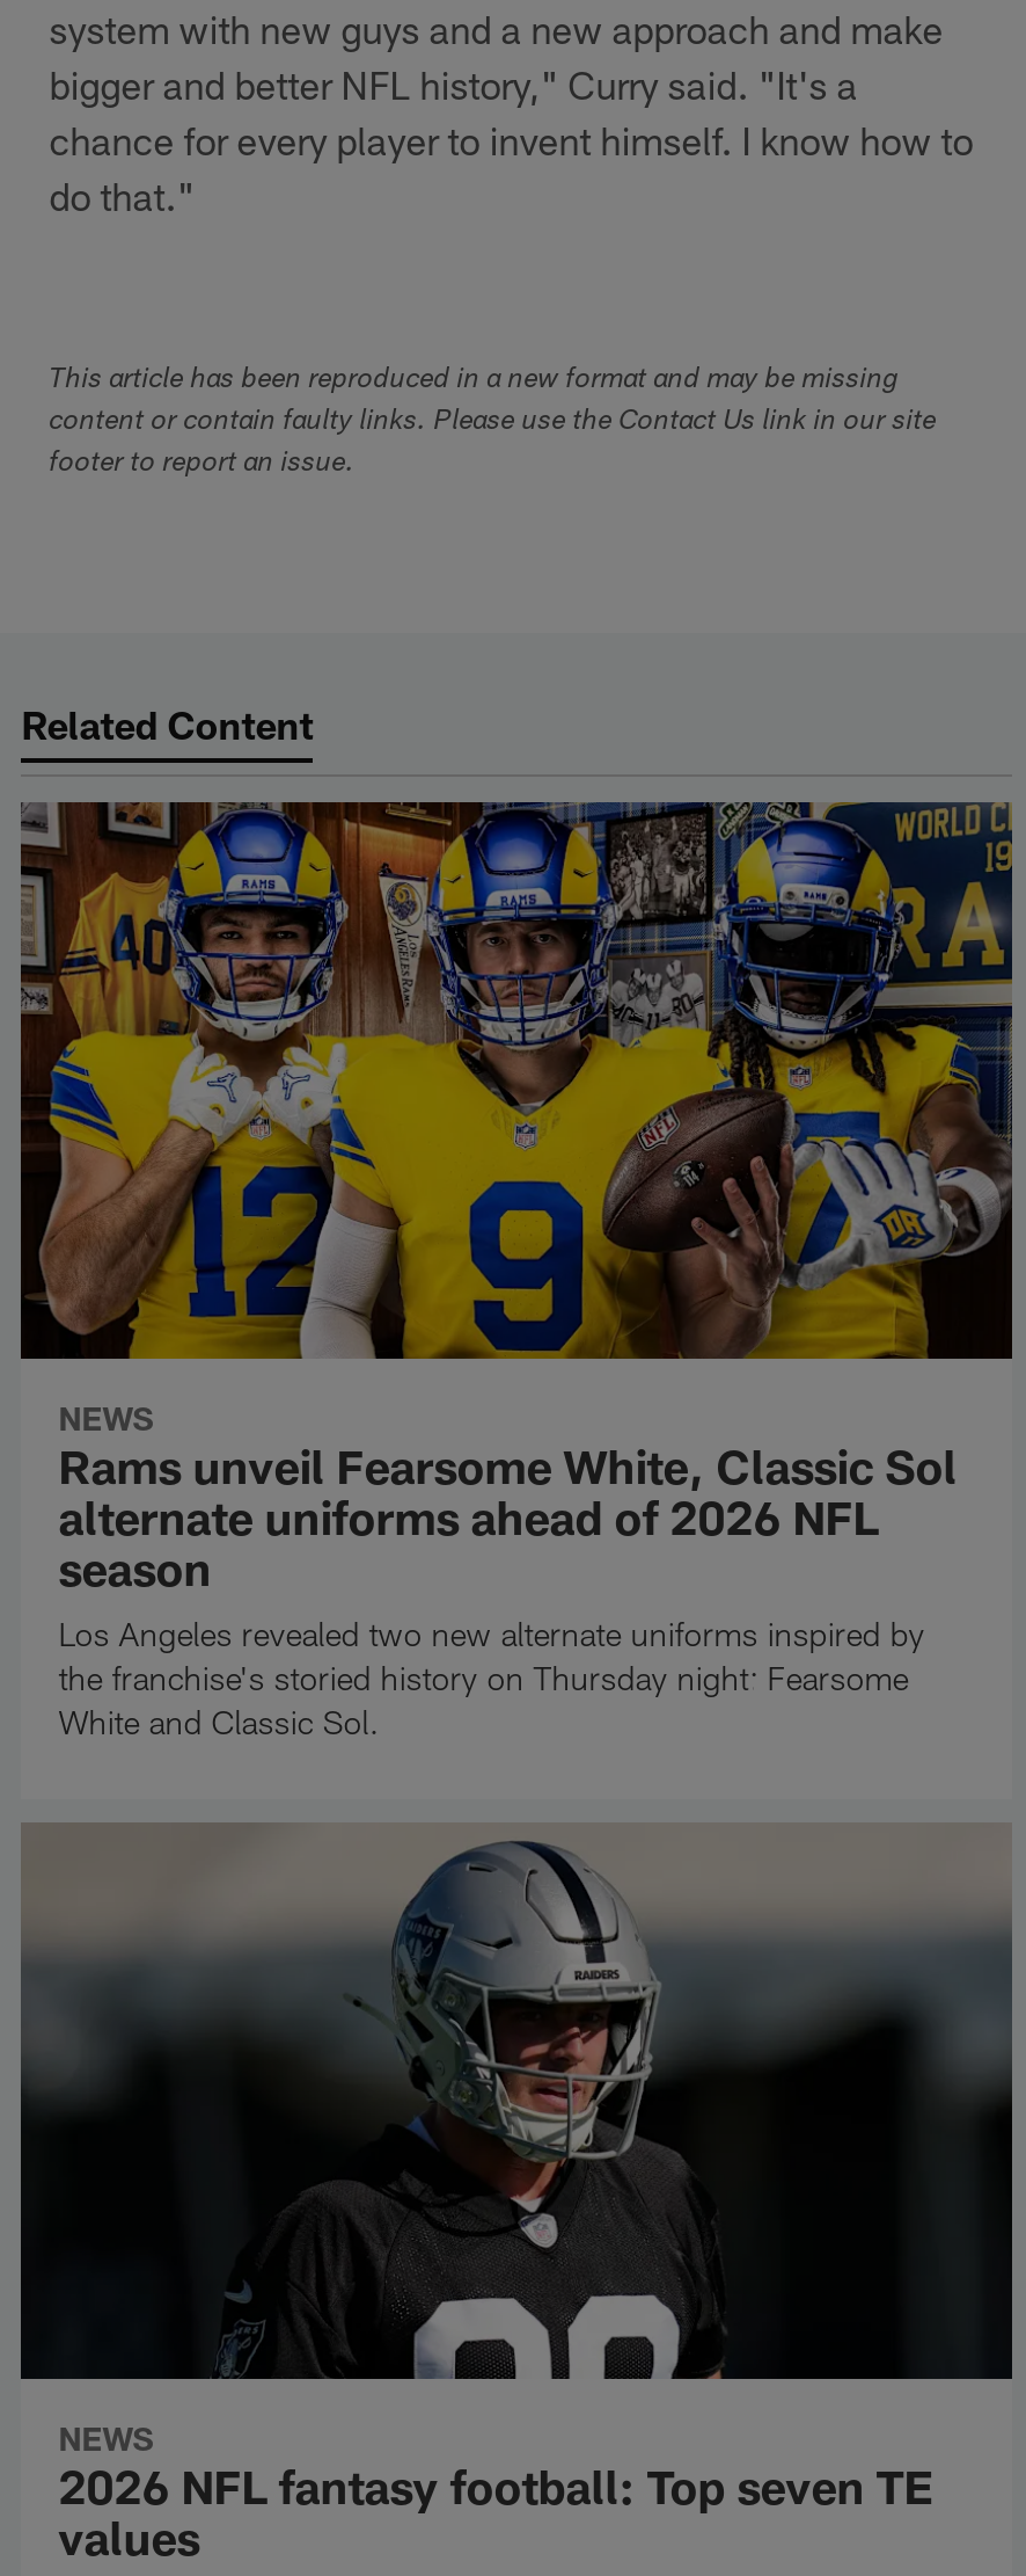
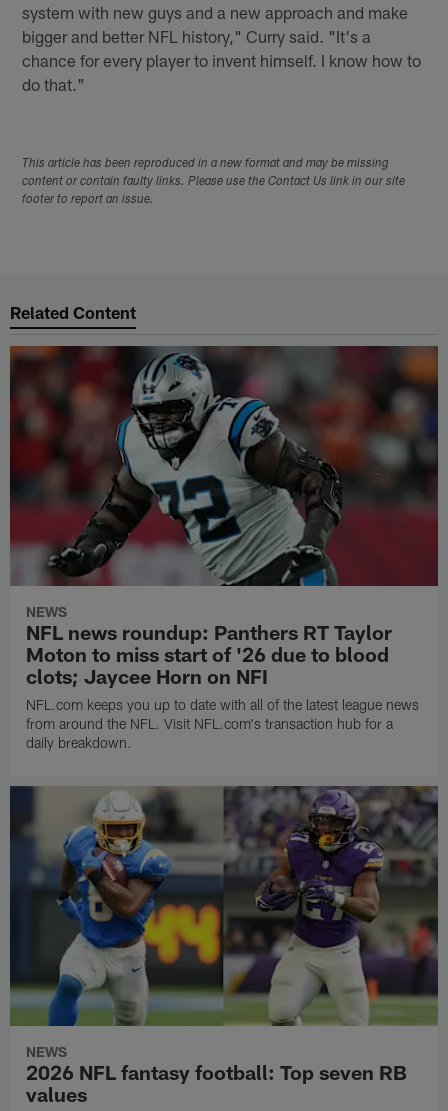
- [image]
- Rams unveil Fearsome White, Classic Sol
- alternate uniforms ahead of 2026 NFL
- season
- Los Angeles revealed two new alternate uniforms inspired by
- the franchise's storied history on Thursday night: Fearsome
- White and Classic Sol.
+ [image]
+ NFL news roundup: Panthers RT Taylor
+ Moton to miss start of '26 due to blood
+ clots; Jaycee Horn on NFI
+ NFL.com keeps you up to date with all of the latest league news
+ from around the NFL. Visit NFL.com's transaction hub for a
+ daily breakdown.

- [image]
- 2026 NFL fantasy football: Top seven TE
+ [image]
+ 2026 NFL fantasy football: Top seven RB
